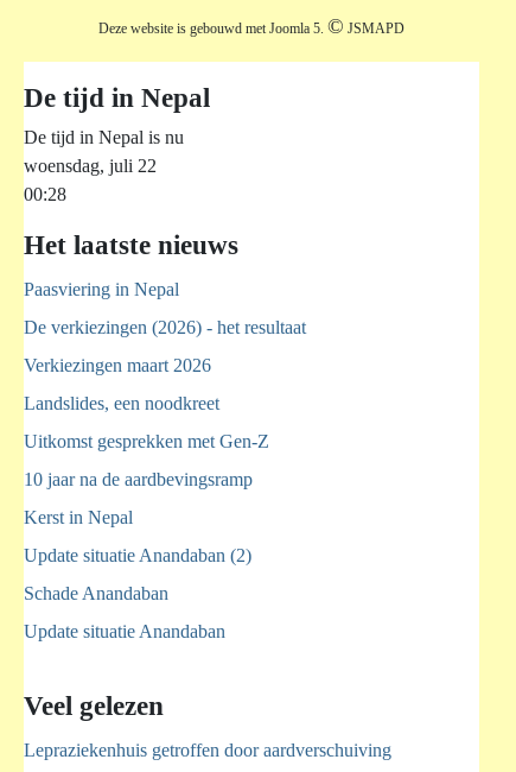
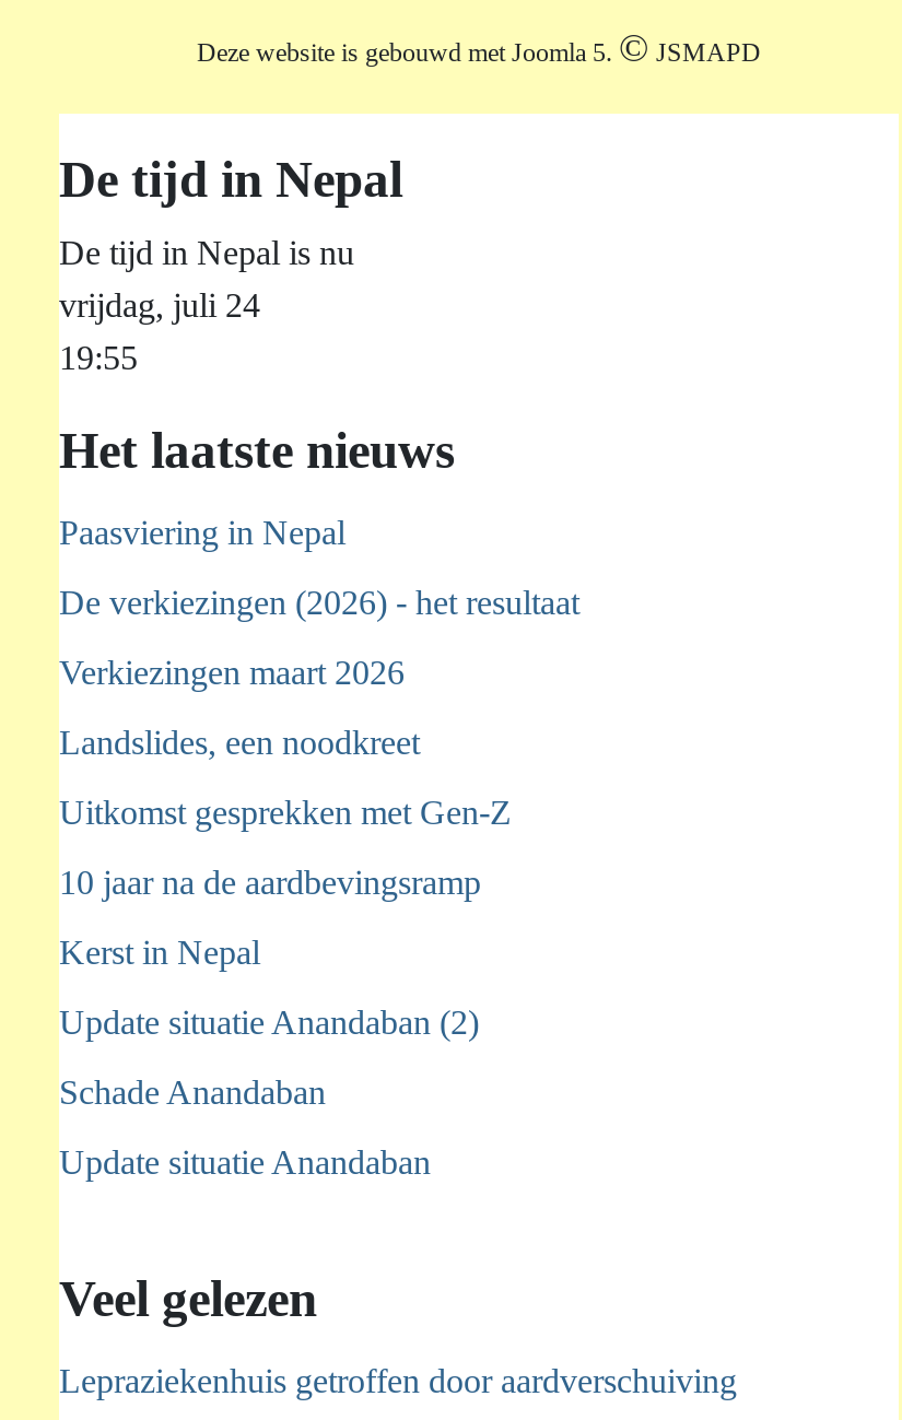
- woensdag, juli 22
+ vrijdag, juli 24

- 00:28
+ 19:55
